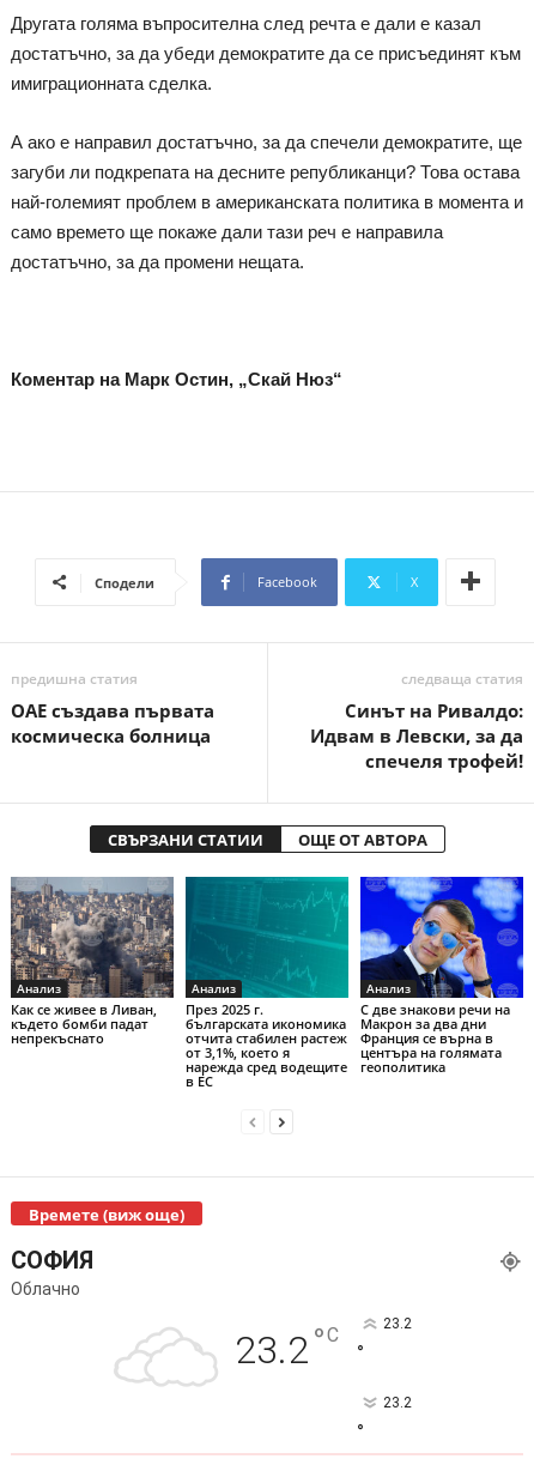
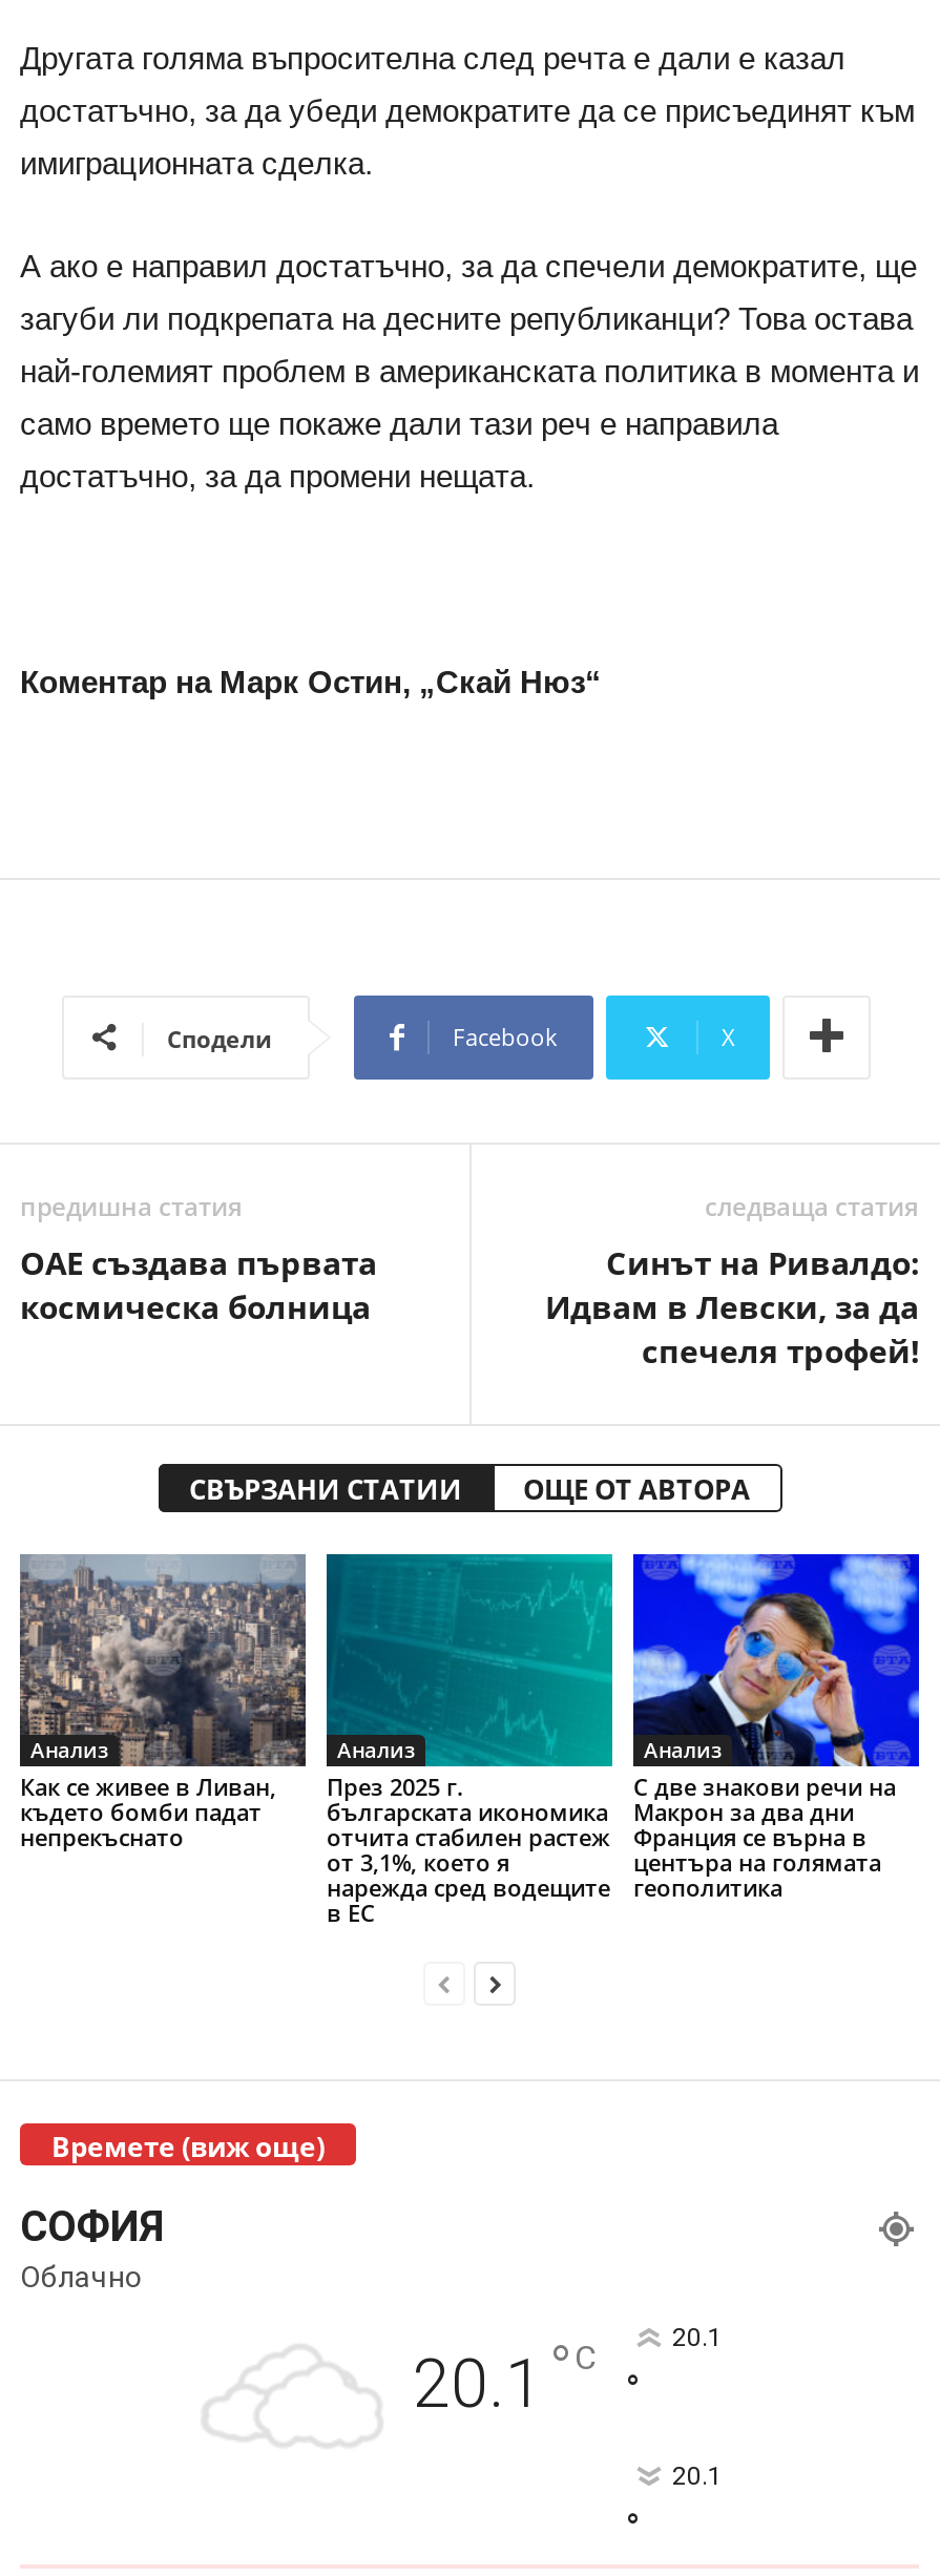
- 23.2 ° C
+ 20.1 ° C

- 23.2
+ 20.1

- 23.2
+ 20.1
